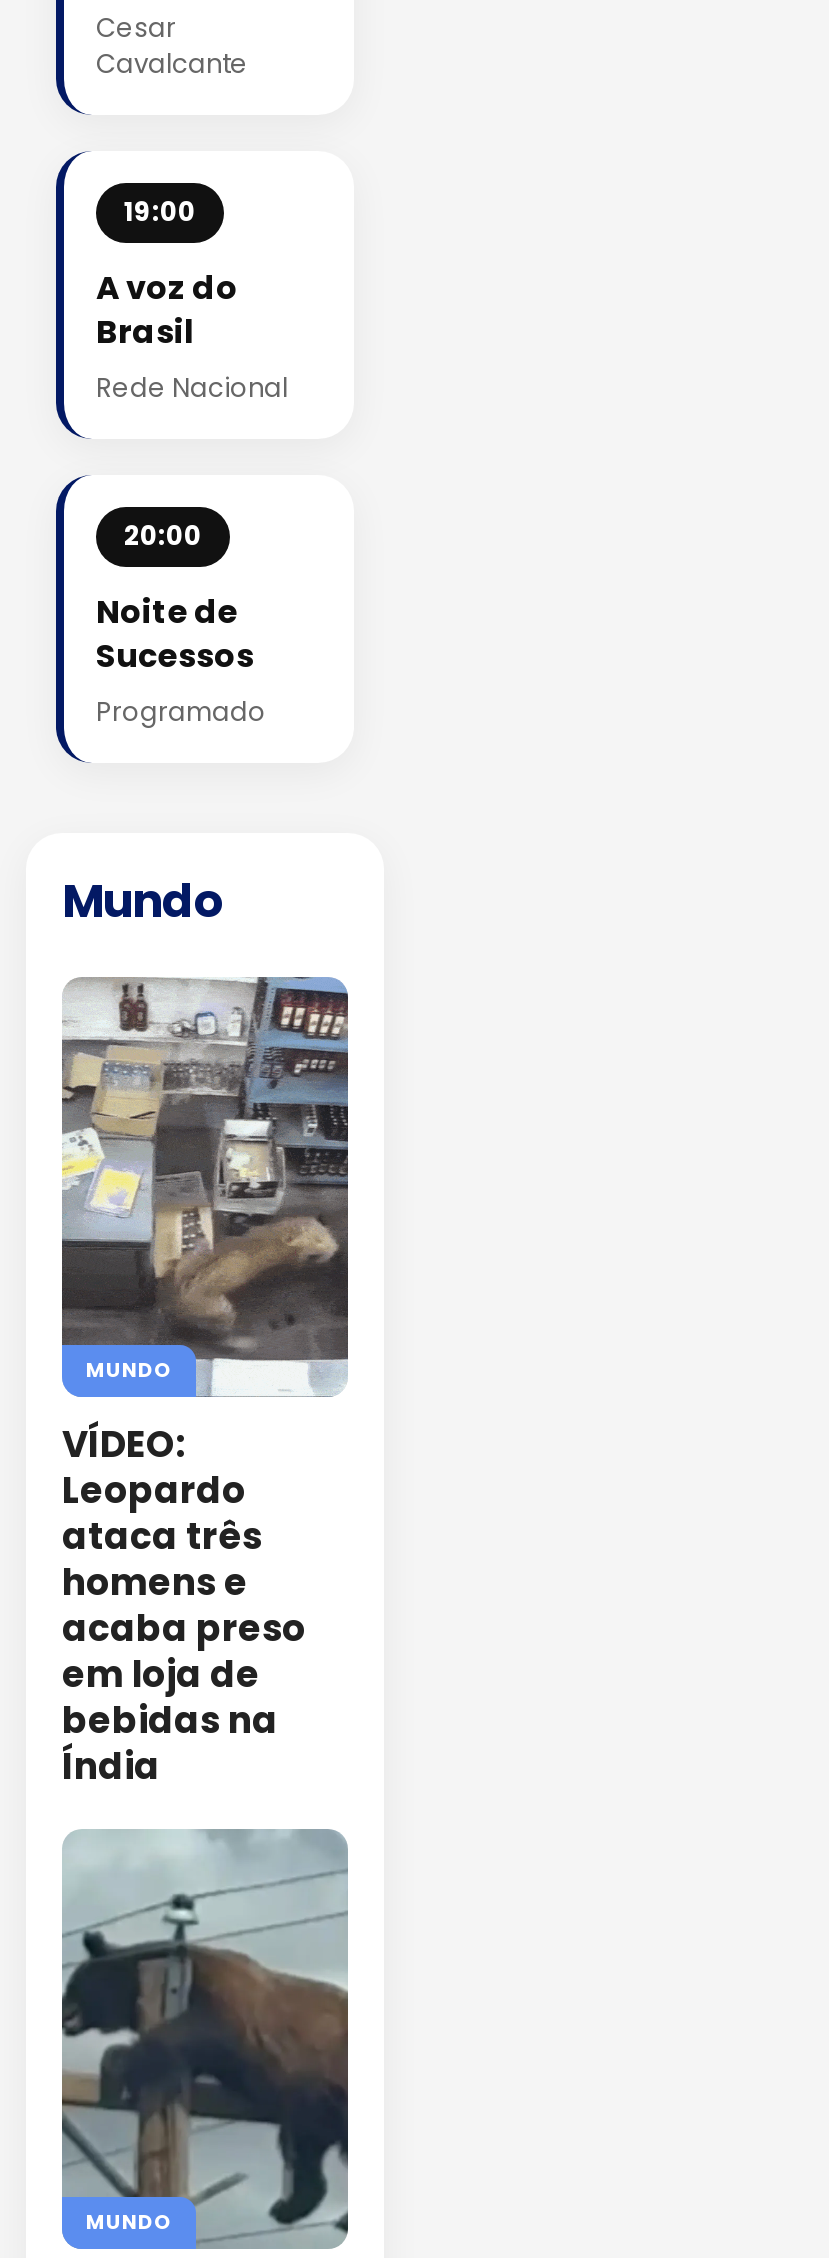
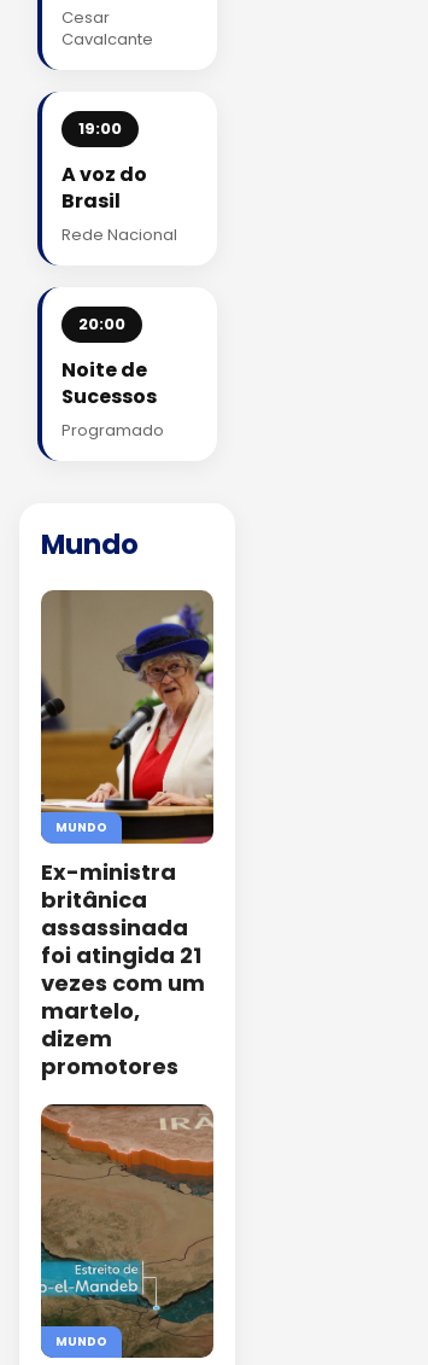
- [image]
- VÍDEO:
- Leopardo
- ataca três
- homens e
- acaba preso
- em loja de
- bebidas na
- Índia
+ [image]
+ Ex-ministra
+ britânica
+ assassinada
+ foi atingida 21
+ vezes com um
+ martelo,
+ dizem
+ promotores

- [image]
+ [image]
